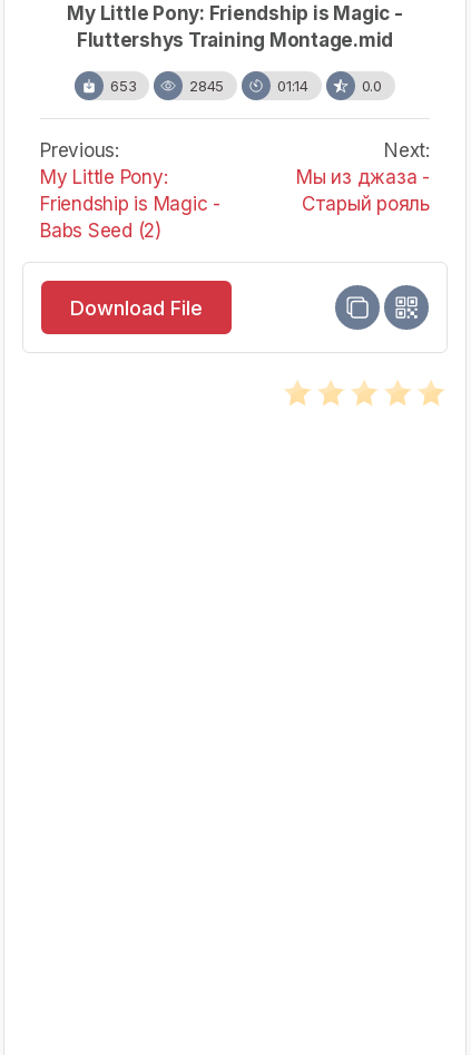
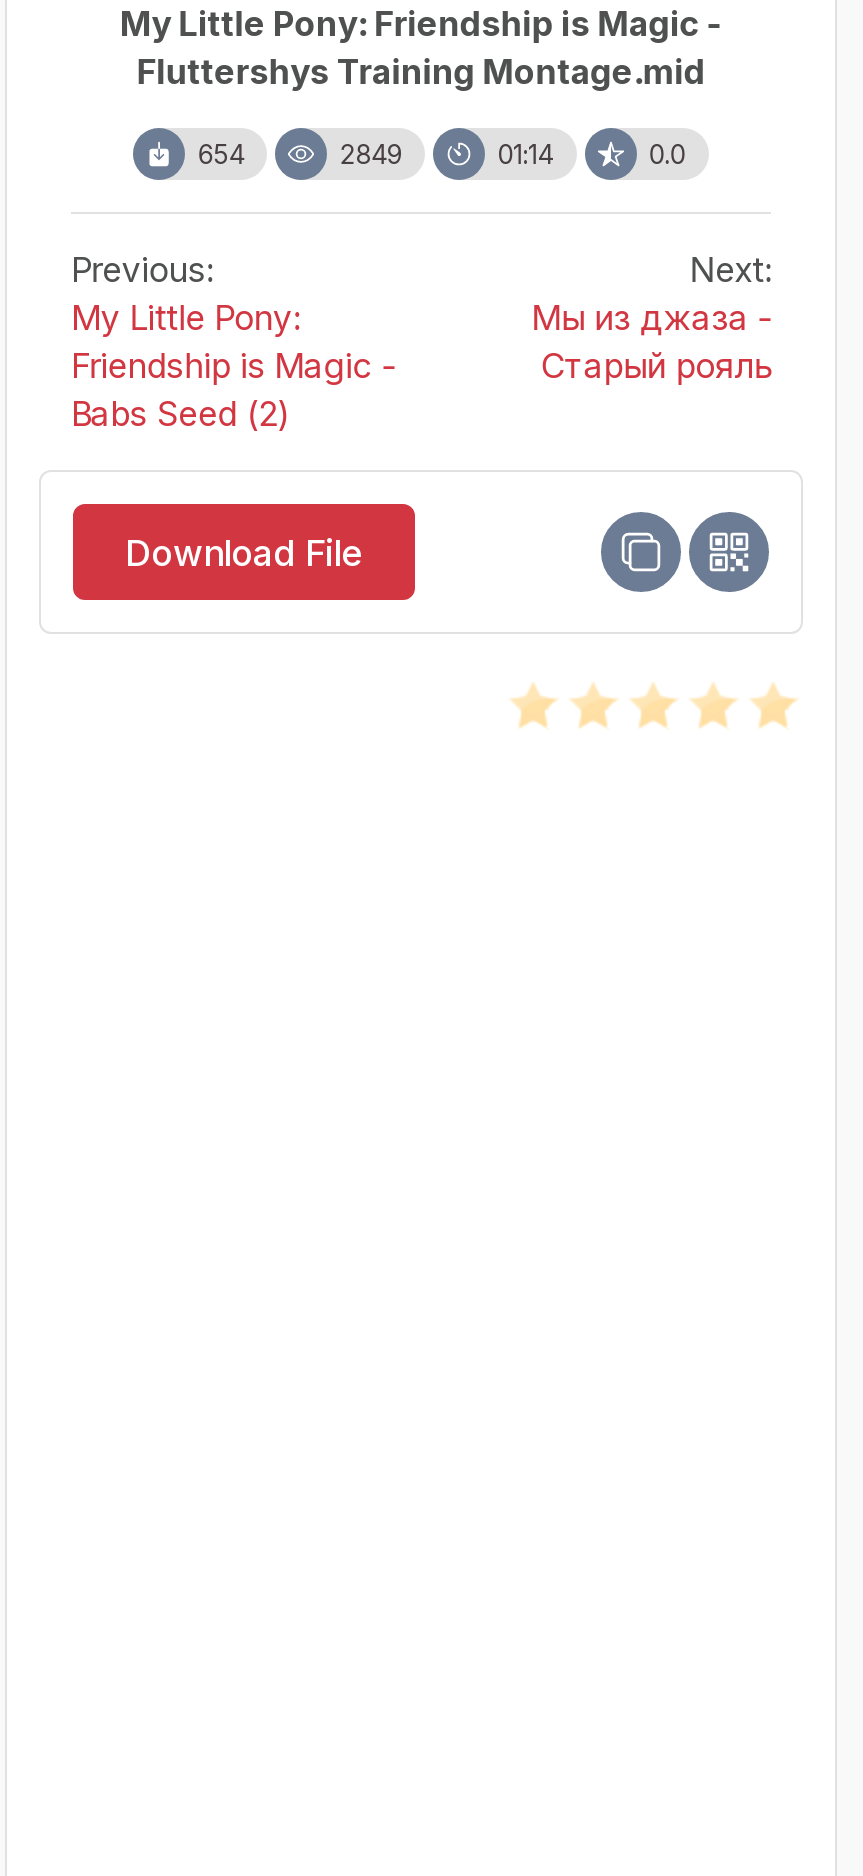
- 653
+ 654

- 2845
+ 2849
